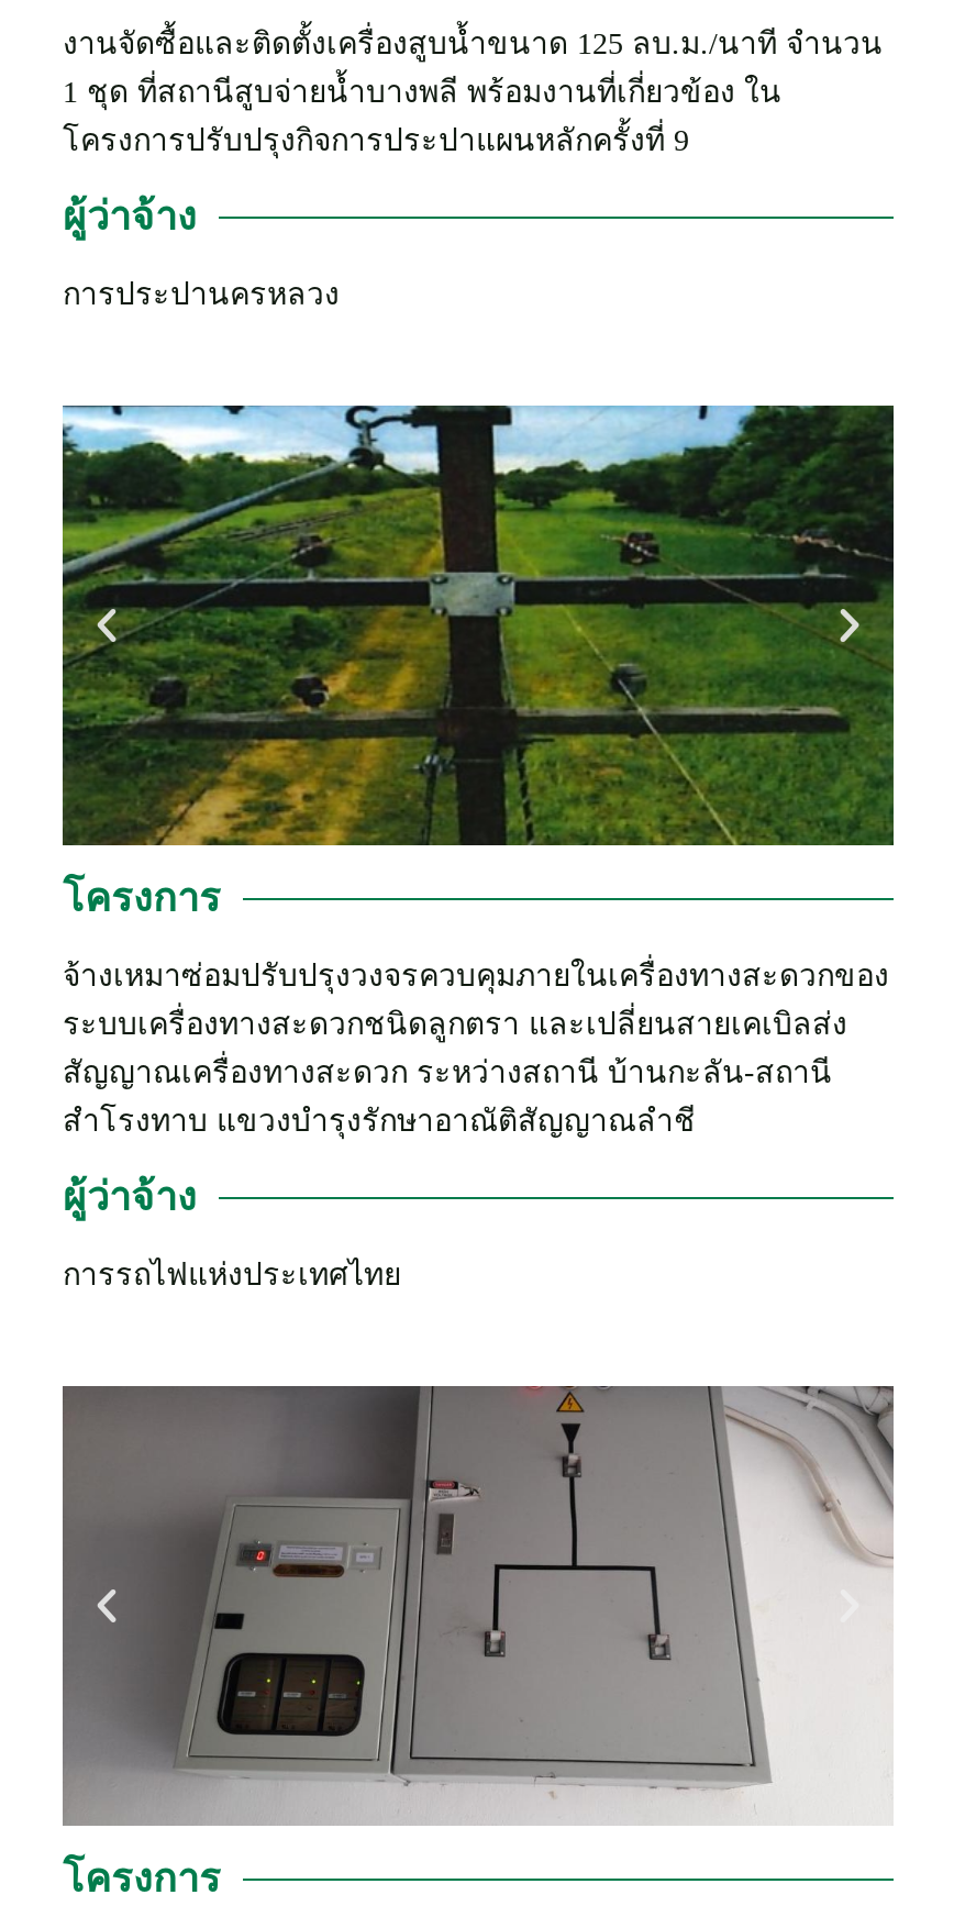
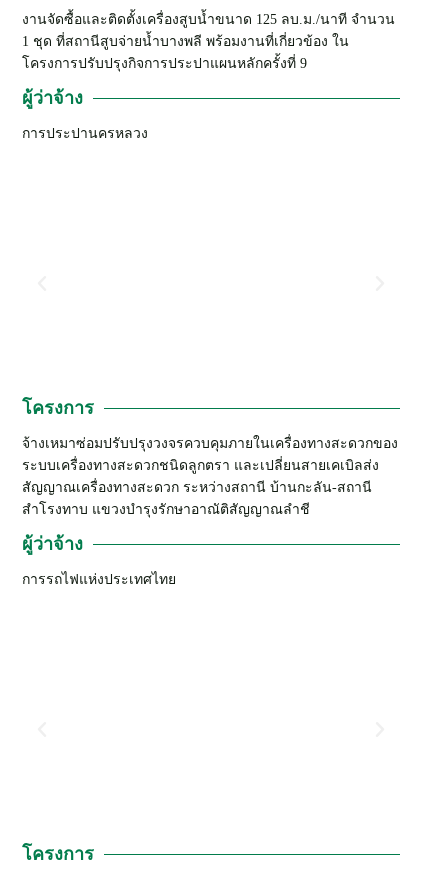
- [image]

- [image]
